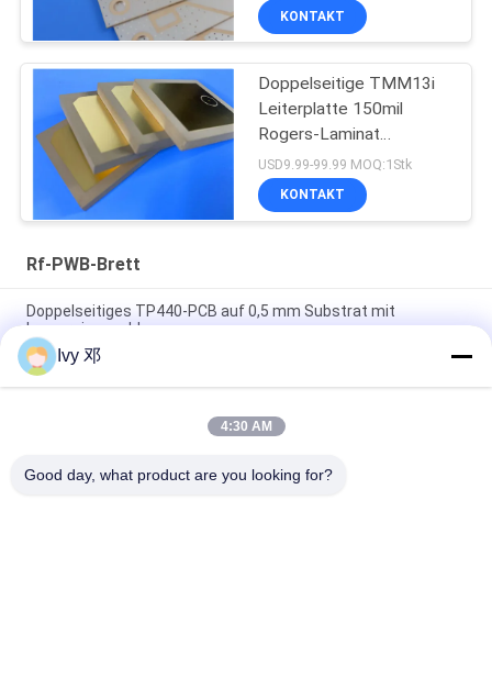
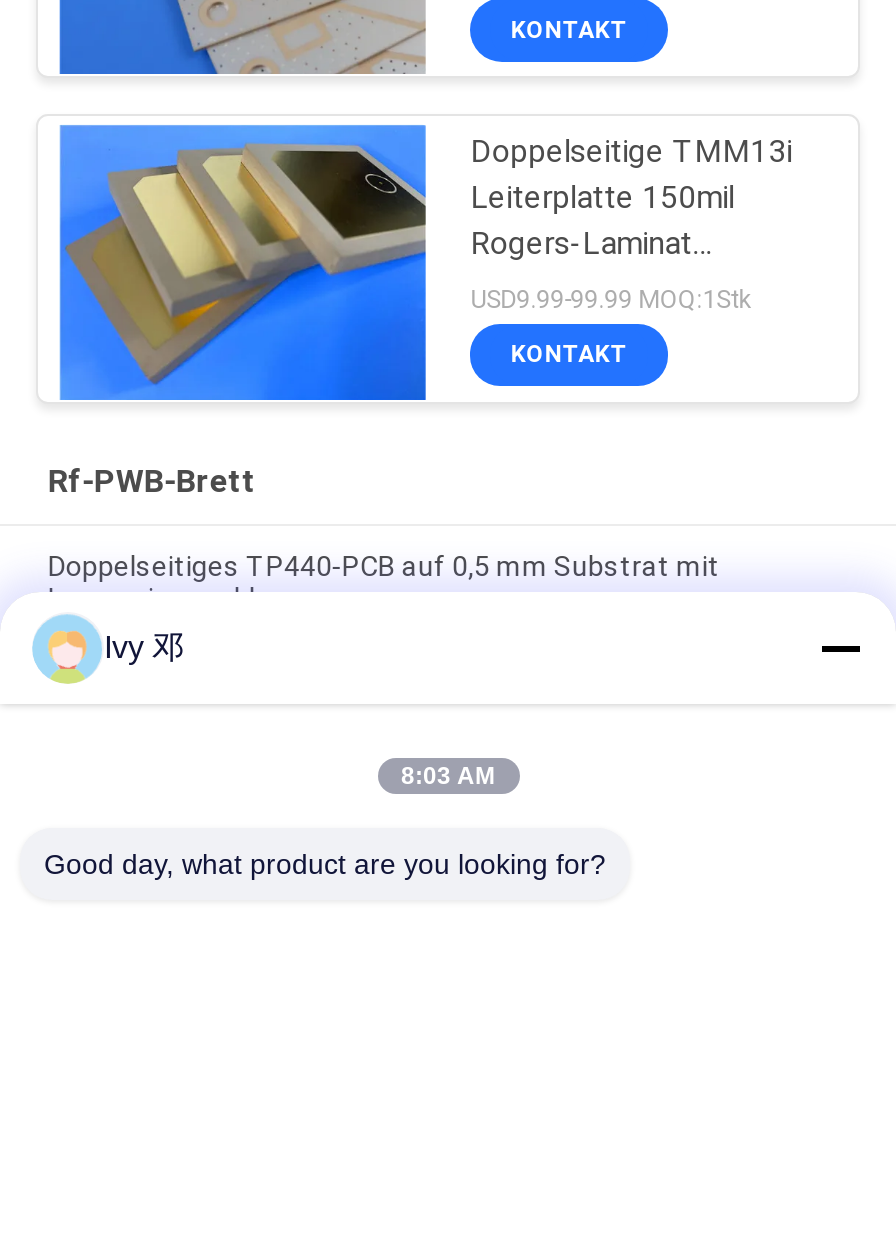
- 4:30 AM
+ 8:03 AM
